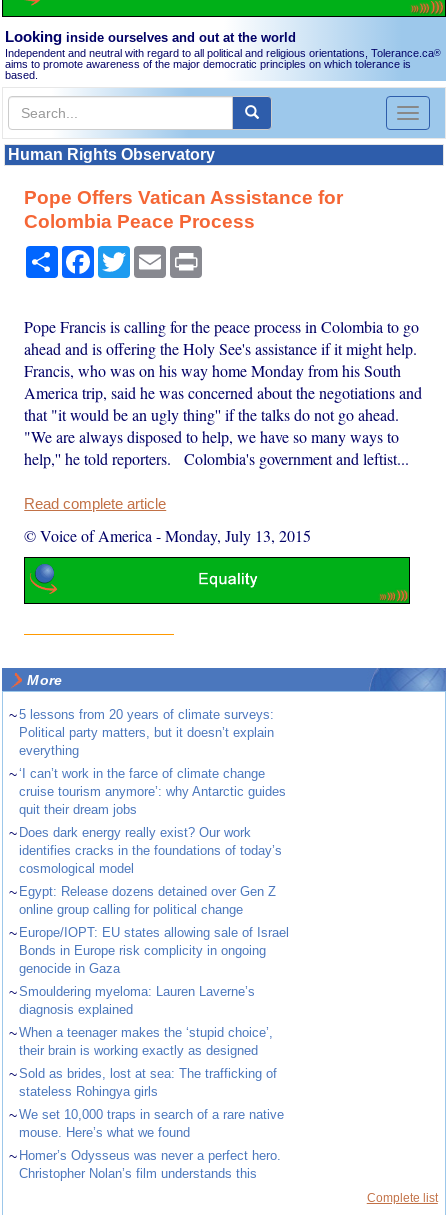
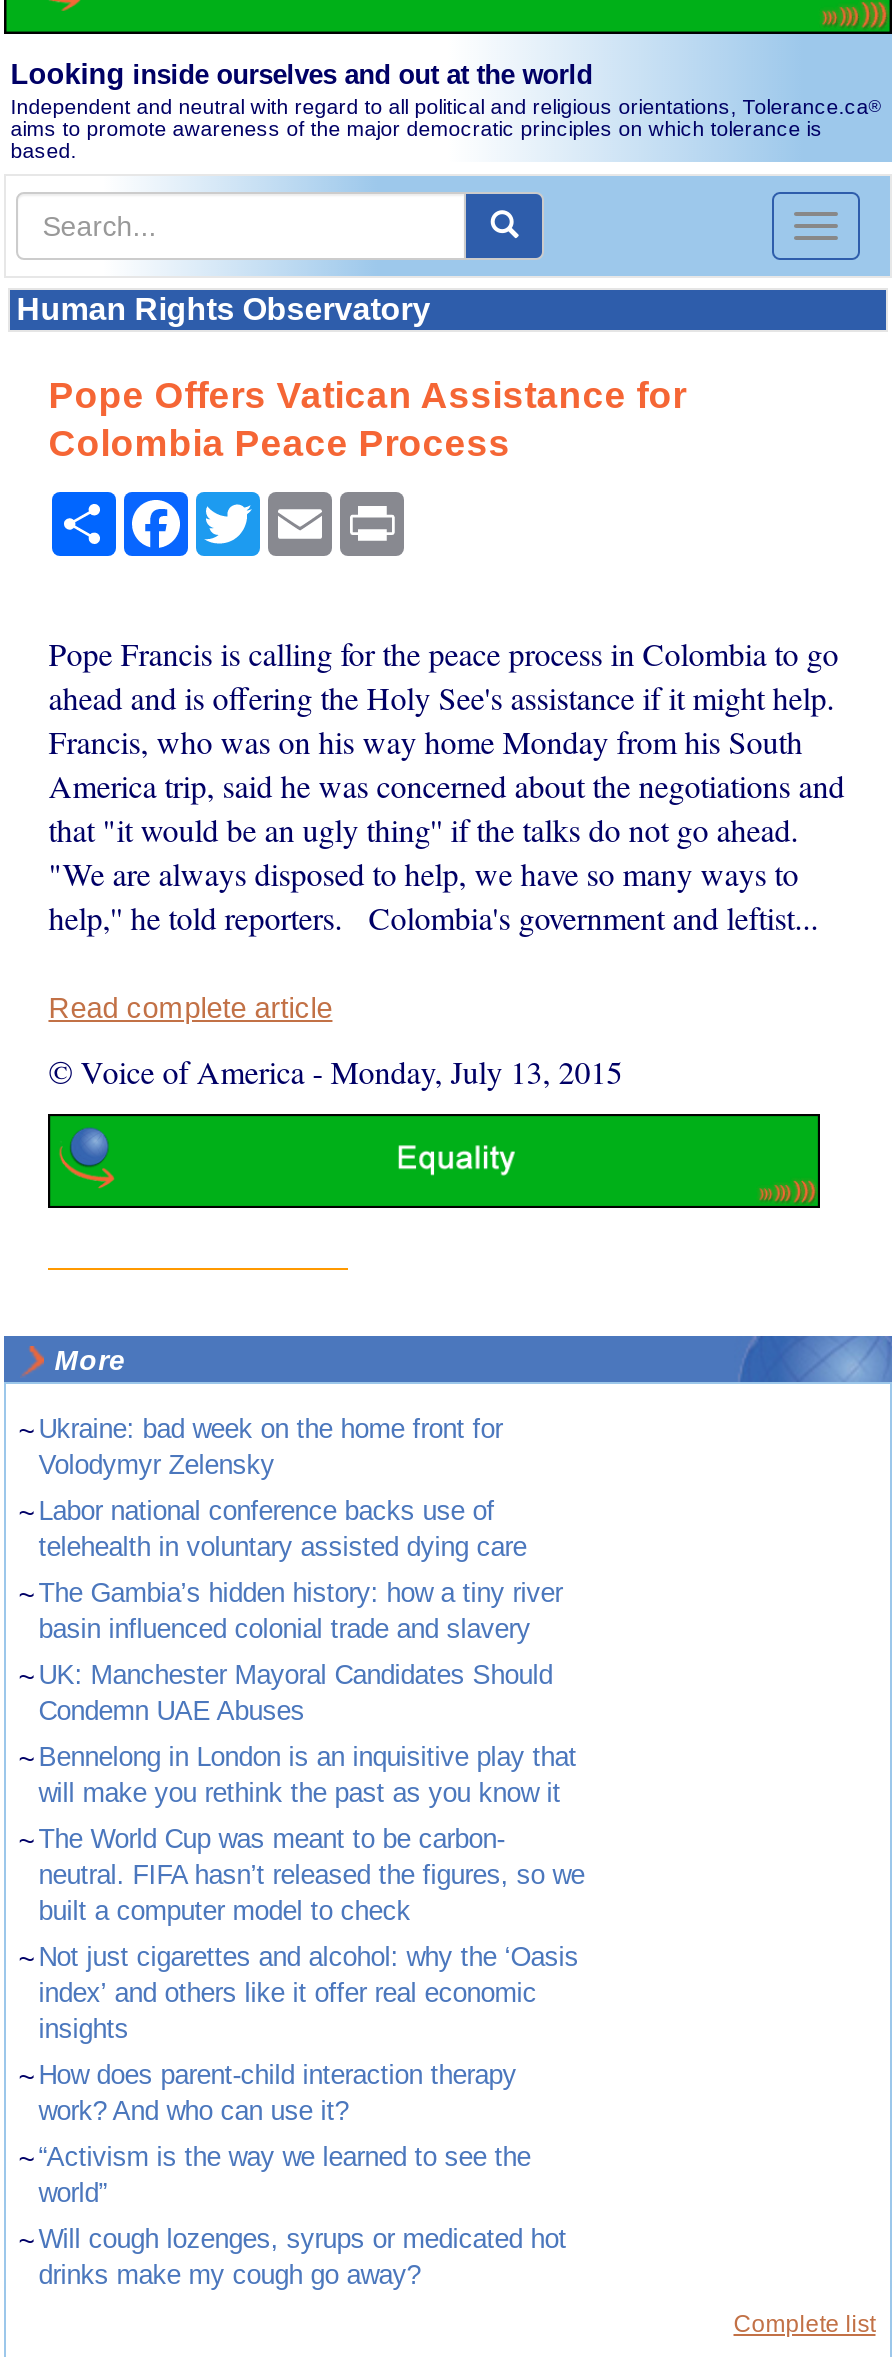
- ~ 5 lessons from 20 years of climate surveys:
- Political party matters, but it doesn’t explain
- everything
+ ~ Ukraine: bad week on the home front for
+ Volodymyr Zelensky

- ~ ‘I can’t work in the farce of climate change
- cruise tourism anymore’: why Antarctic guides
- quit their dream jobs
+ ~ Labor national conference backs use of
+ telehealth in voluntary assisted dying care

- ~ Does dark energy really exist? Our work
- identifies cracks in the foundations of today’s
- cosmological model
+ ~ The Gambia’s hidden history: how a tiny river
+ basin influenced colonial trade and slavery

- ~ Egypt: Release dozens detained over Gen Z
- online group calling for political change
+ ~ UK: Manchester Mayoral Candidates Should
+ Condemn UAE Abuses

- ~ Europe/IOPT: EU states allowing sale of Israel
- Bonds in Europe risk complicity in ongoing
- genocide in Gaza
+ ~ Bennelong in London is an inquisitive play that
+ will make you rethink the past as you know it

- ~ Smouldering myeloma: Lauren Laverne’s
- diagnosis explained
+ ~ The World Cup was meant to be carbon-
+ neutral. FIFA hasn’t released the figures, so we
+ built a computer model to check

- ~ When a teenager makes the ‘stupid choice’,
- their brain is working exactly as designed
+ ~ Not just cigarettes and alcohol: why the ‘Oasis
+ index’ and others like it offer real economic
+ insights

- ~ Sold as brides, lost at sea: The trafficking of
- stateless Rohingya girls
+ ~ How does parent-child interaction therapy
+ work? And who can use it?

- ~ We set 10,000 traps in search of a rare native
- mouse. Here’s what we found
+ ~ “Activism is the way we learned to see the
+ world”

- ~ Homer’s Odysseus was never a perfect hero.
- Christopher Nolan’s film understands this
+ ~ Will cough lozenges, syrups or medicated hot
+ drinks make my cough go away?
